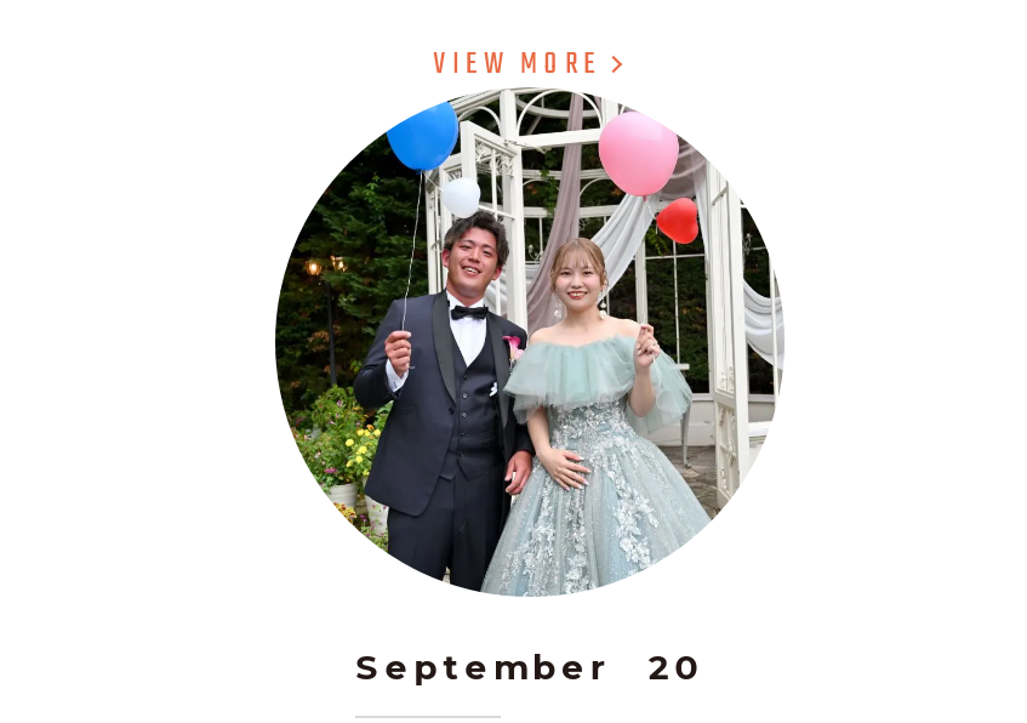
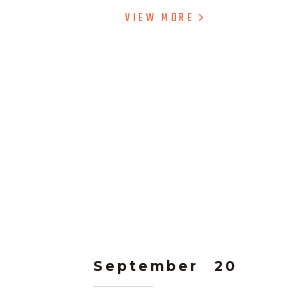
- [image]
